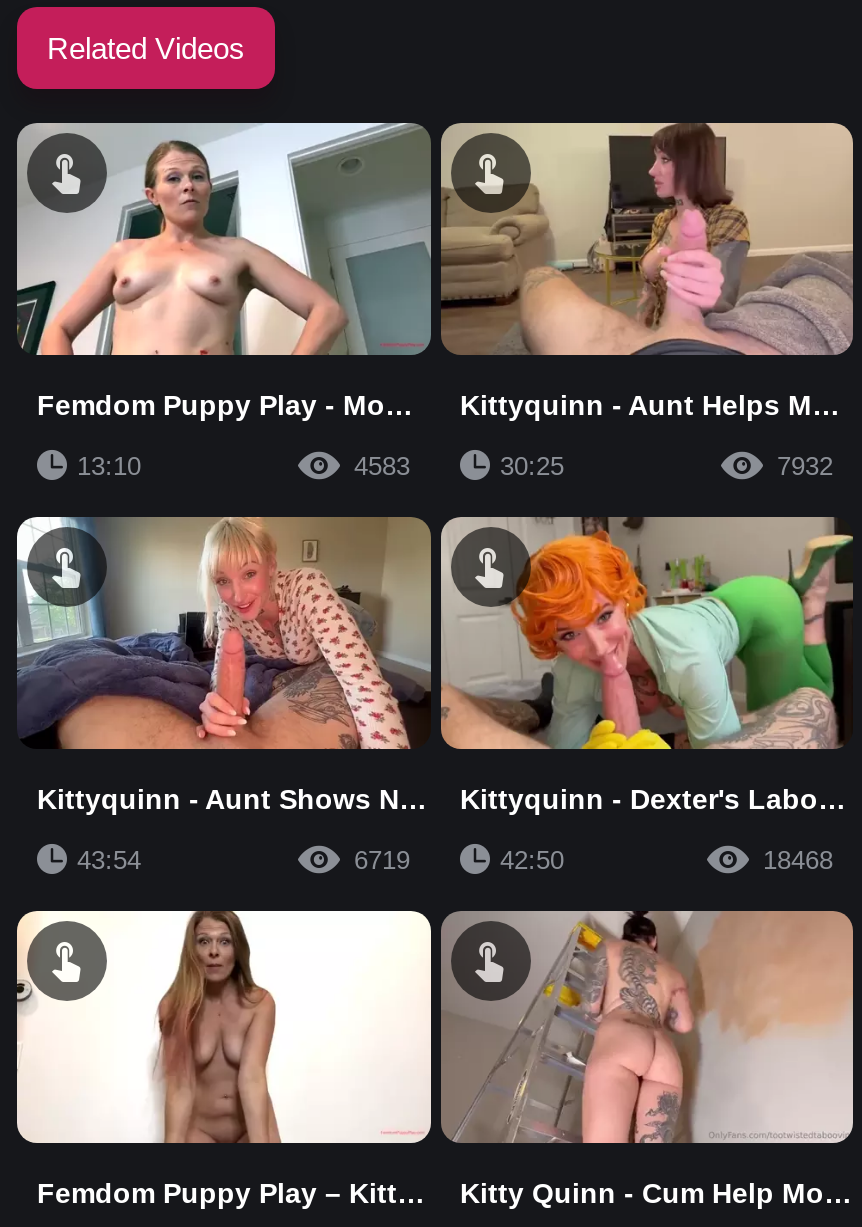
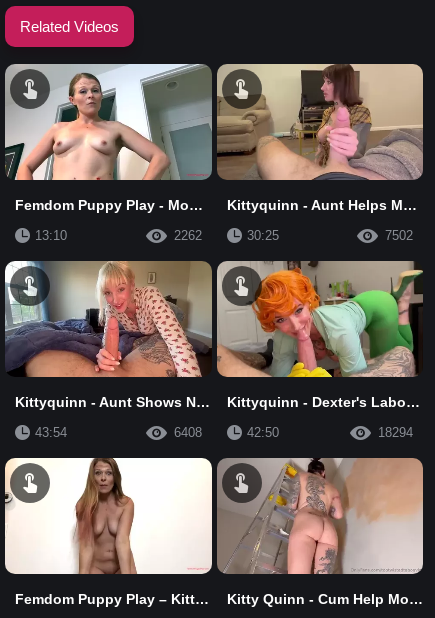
- 4583
+ 2262

- 7932
+ 7502

- 6719
+ 6408

- 18468
+ 18294
